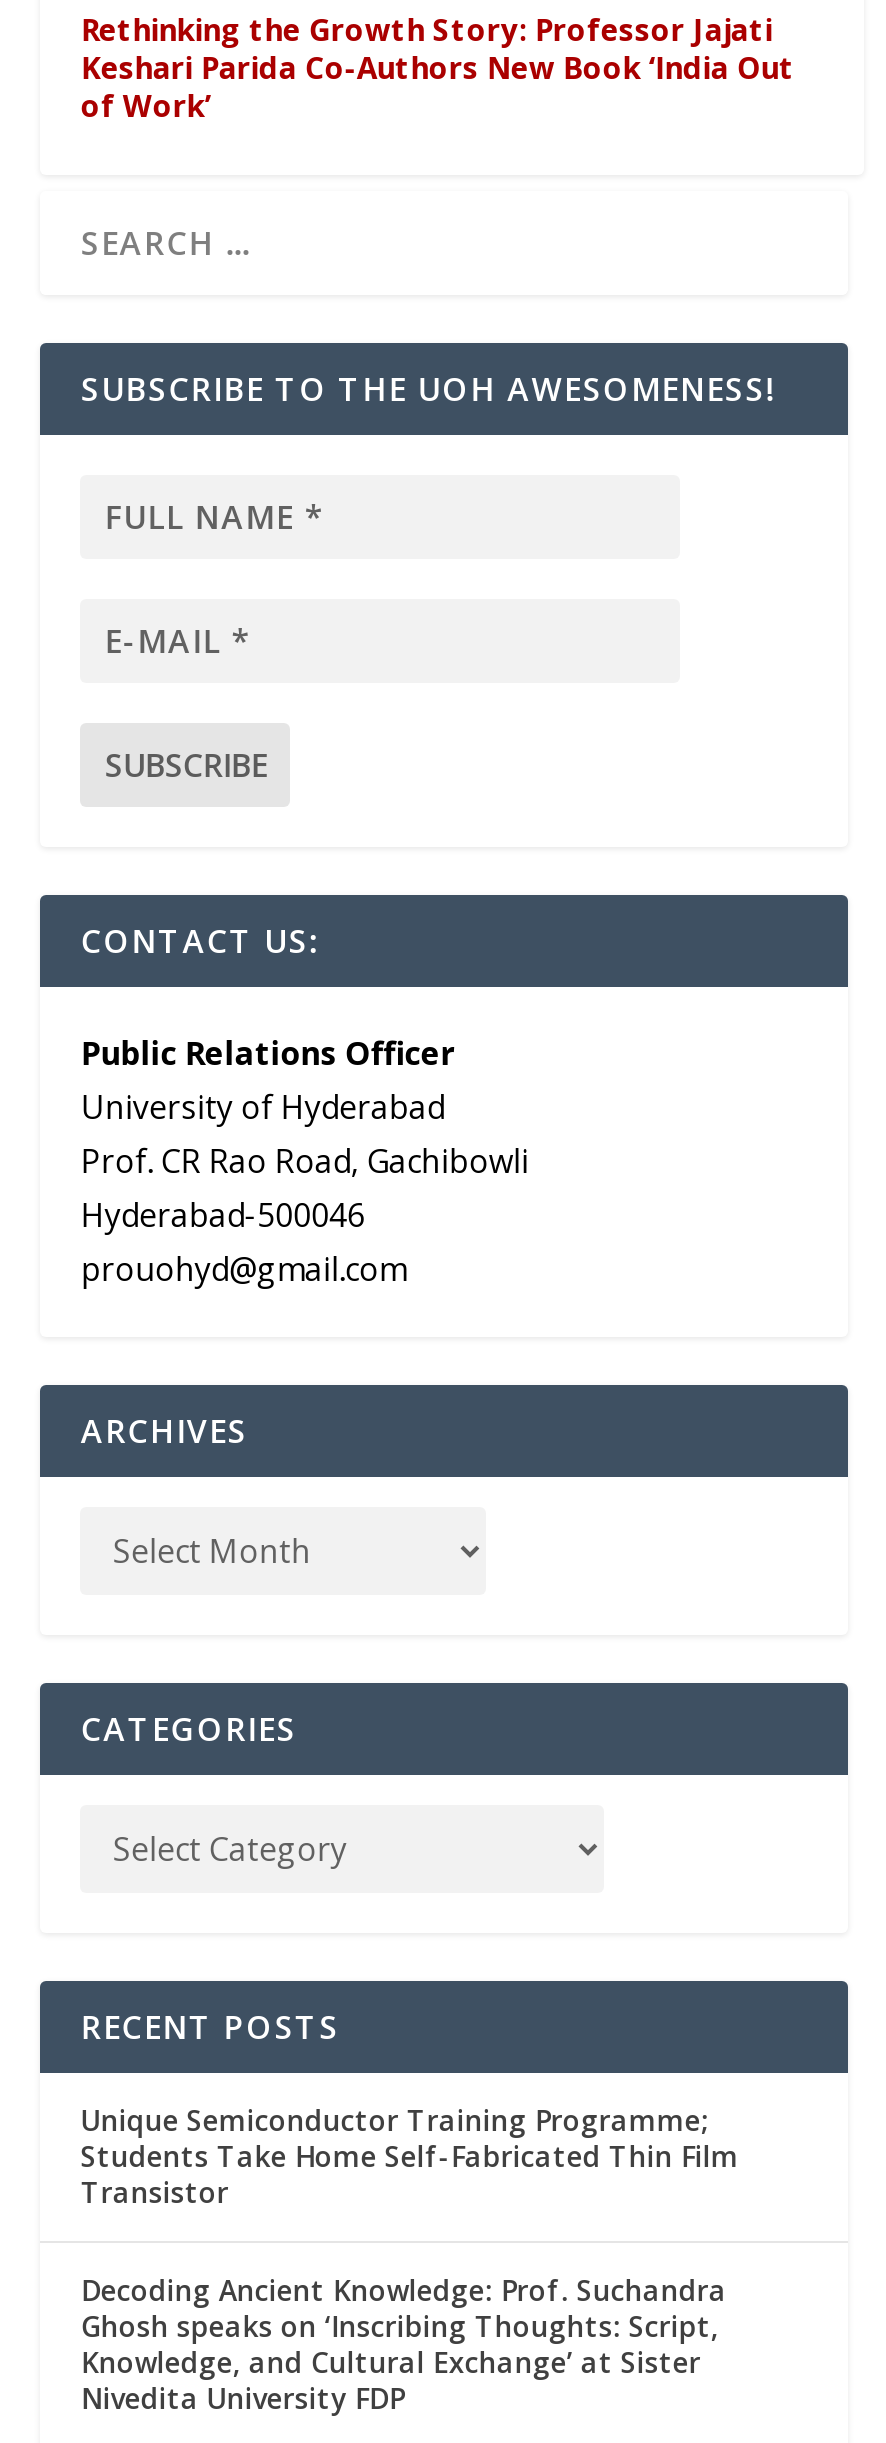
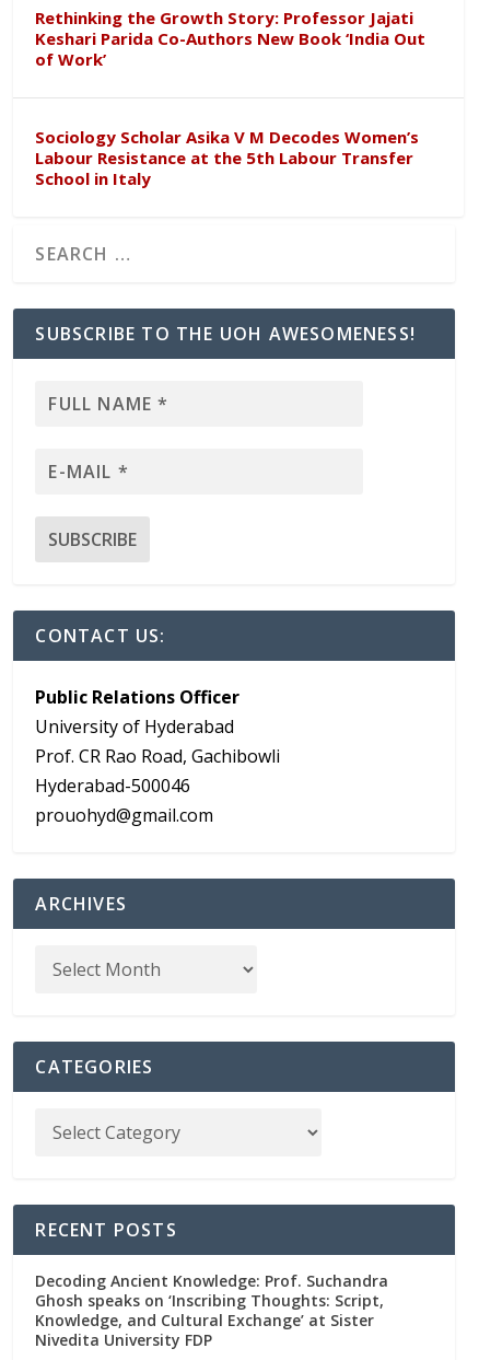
+ Sociology Scholar Asika V M Decodes Women’s
+ Labour Resistance at the 5th Labour Transfer
+ School in Italy

moved down: SUBSCRIBE TO THE UOH AWESOMENESS! | CONTACT US: | Public Relations Officer | ... | CATEGORIES | RECENT POSTS

- Unique Semiconductor Training Programme;
- Students Take Home Self-Fabricated Thin Film
- Transistor
